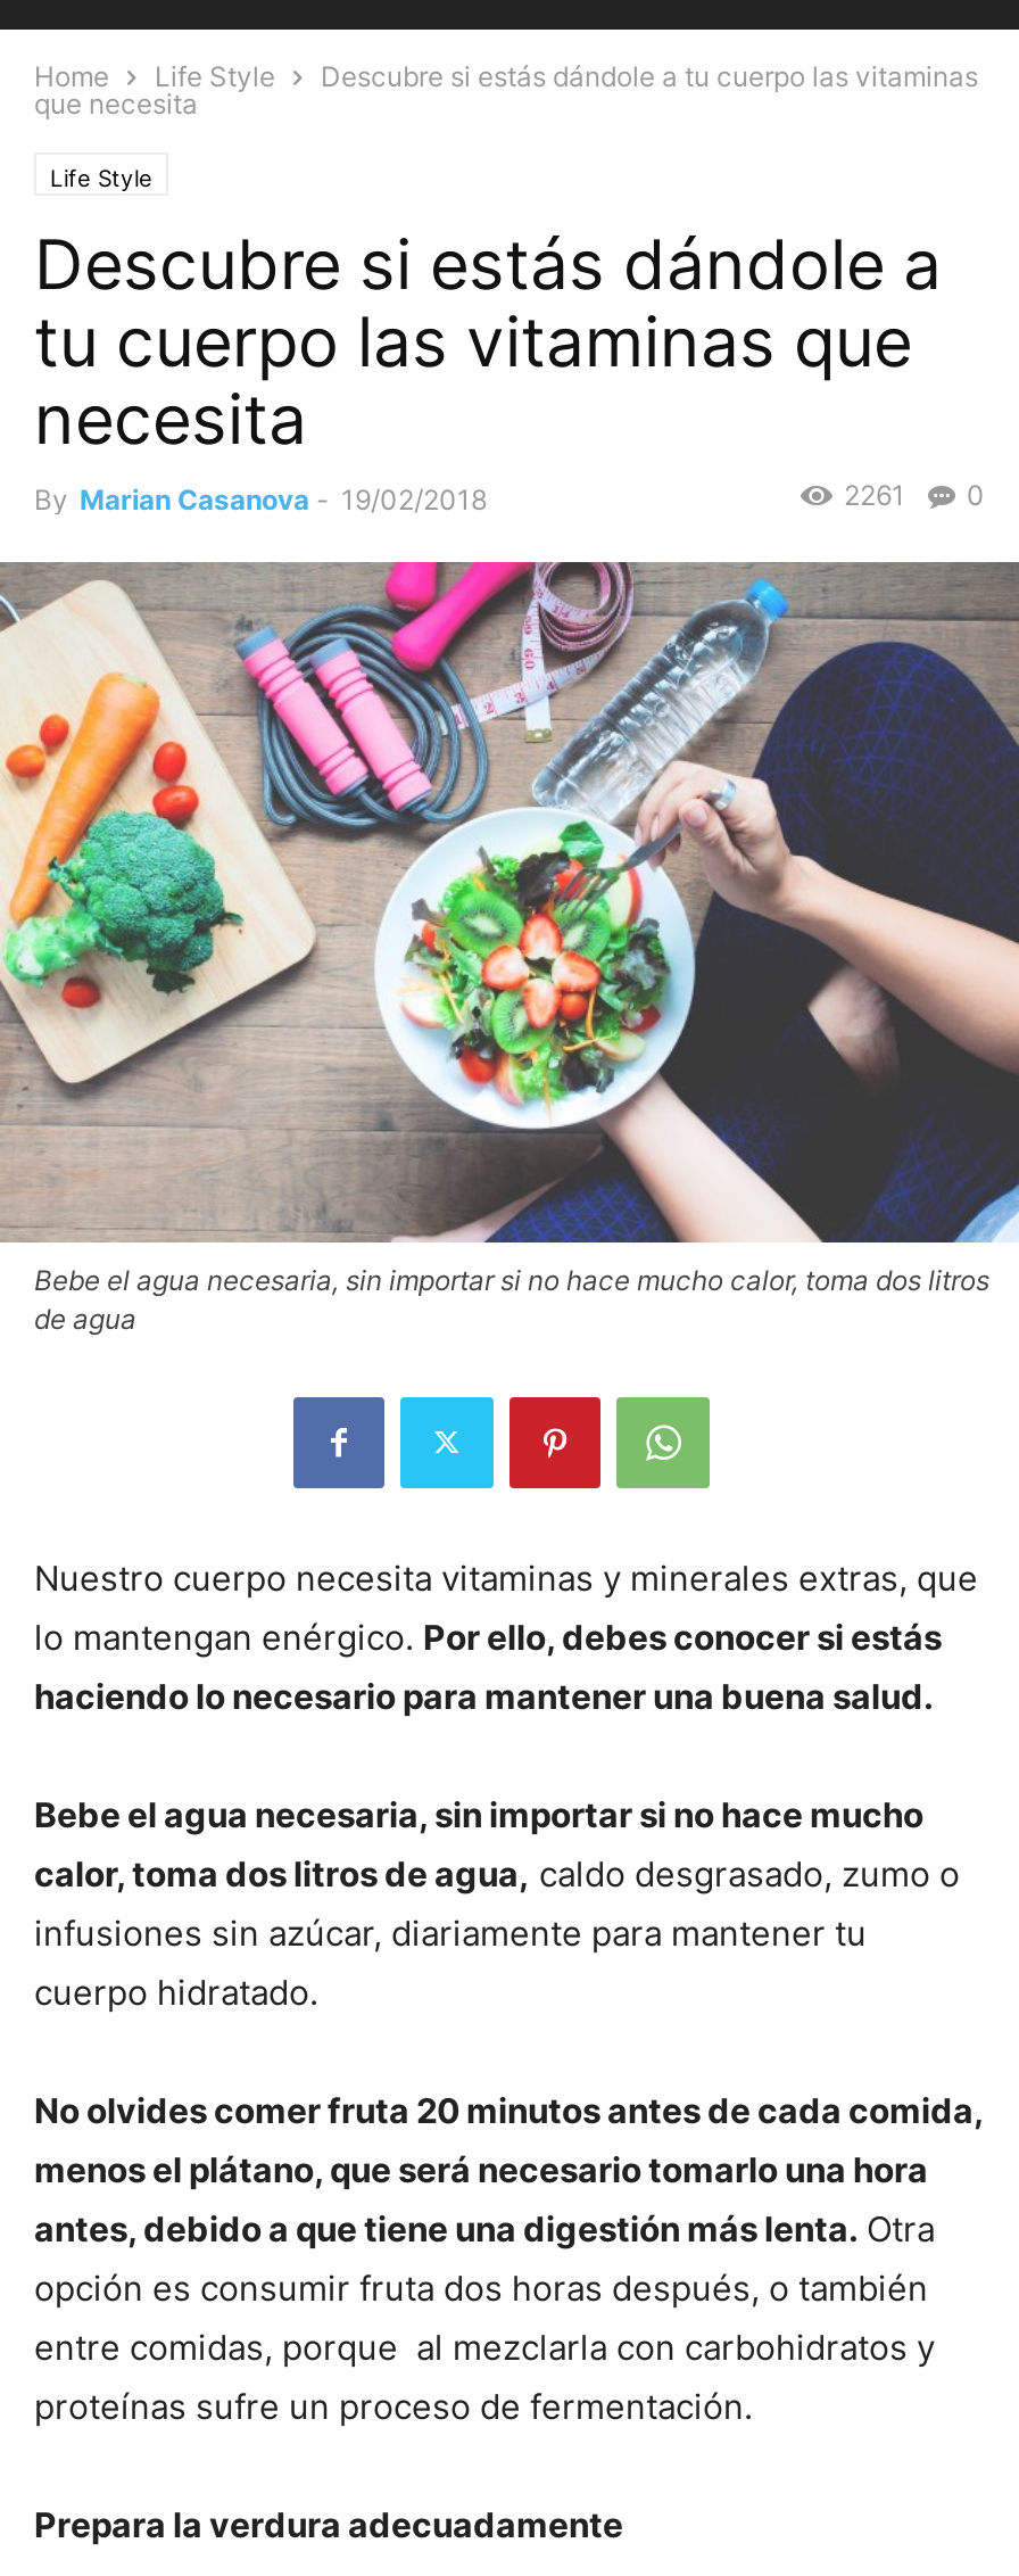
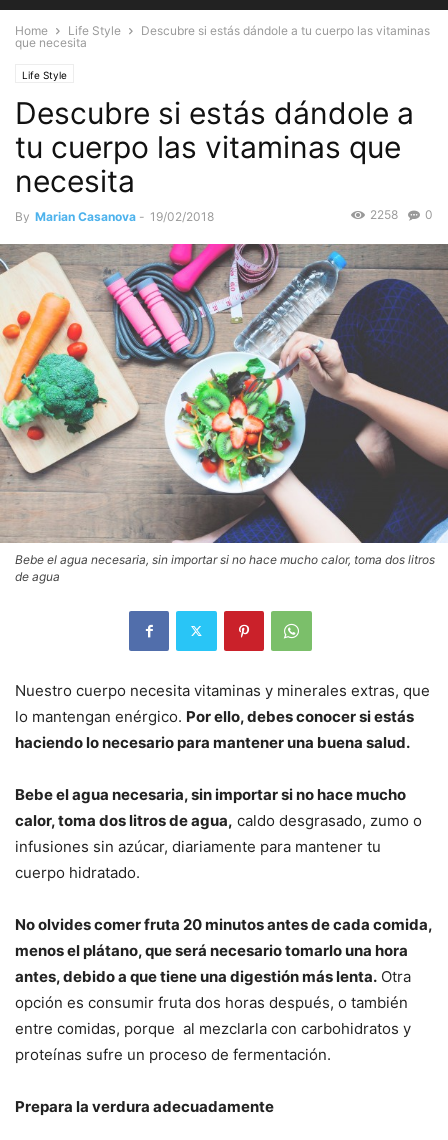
- 2261 0
+ 2258 0
